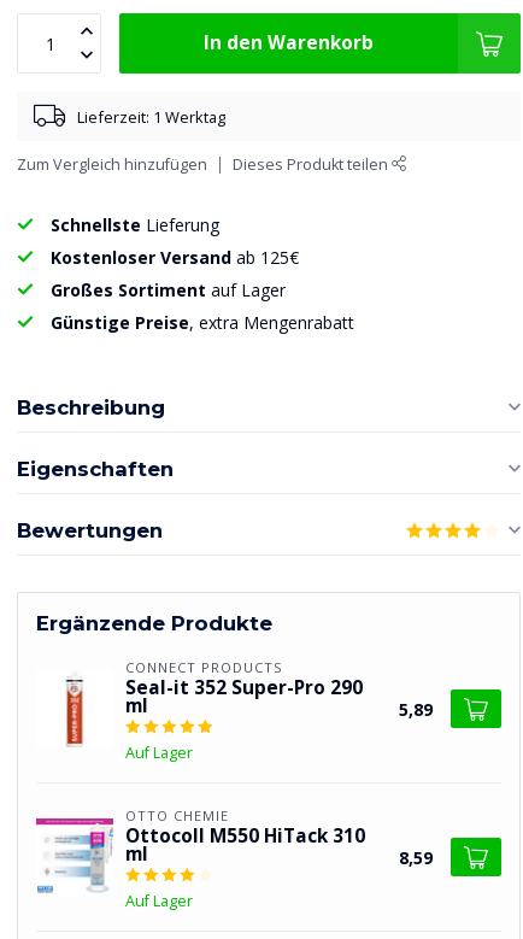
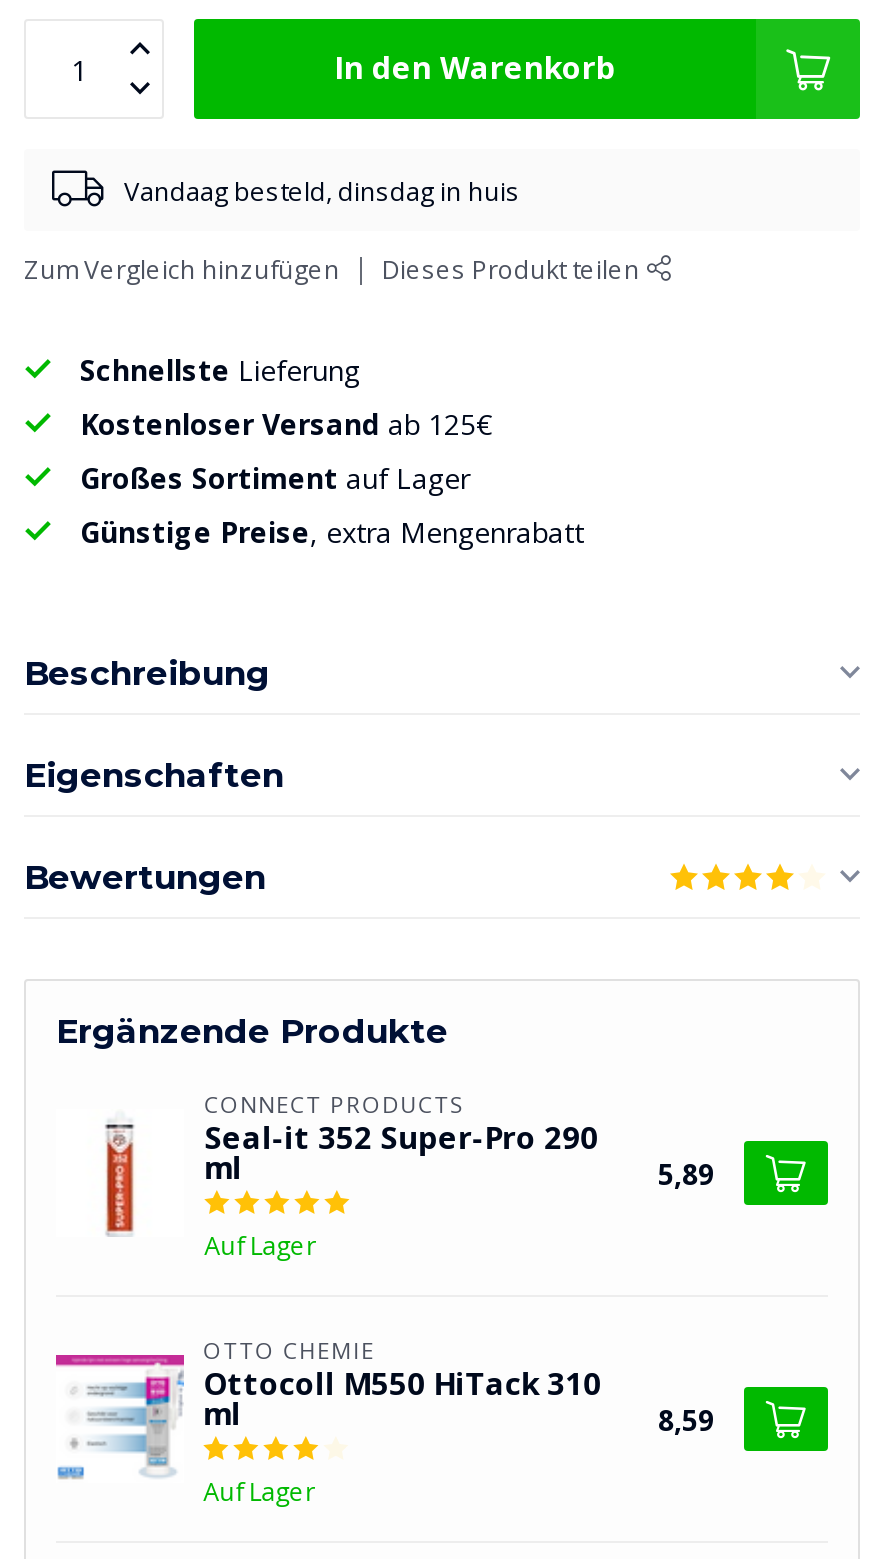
- Lieferzeit: 1 Werktag
+ Vandaag besteld, dinsdag in huis
